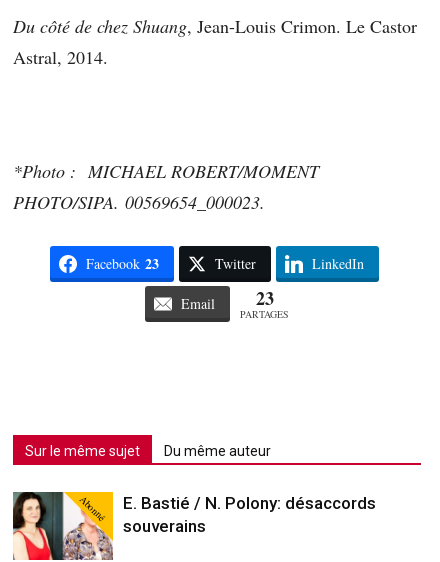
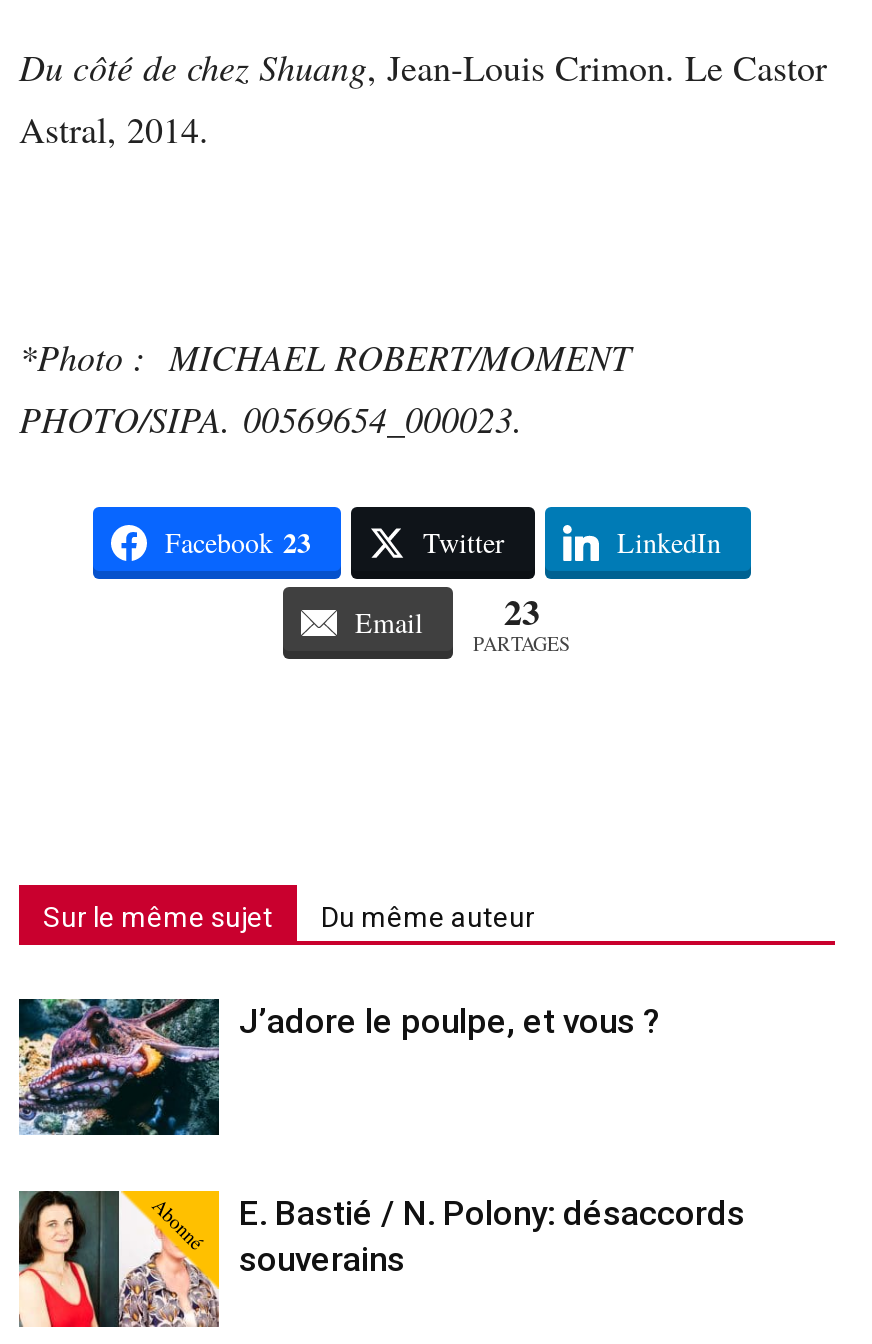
+ [image]
+ J’adore le poulpe, et vous ?
